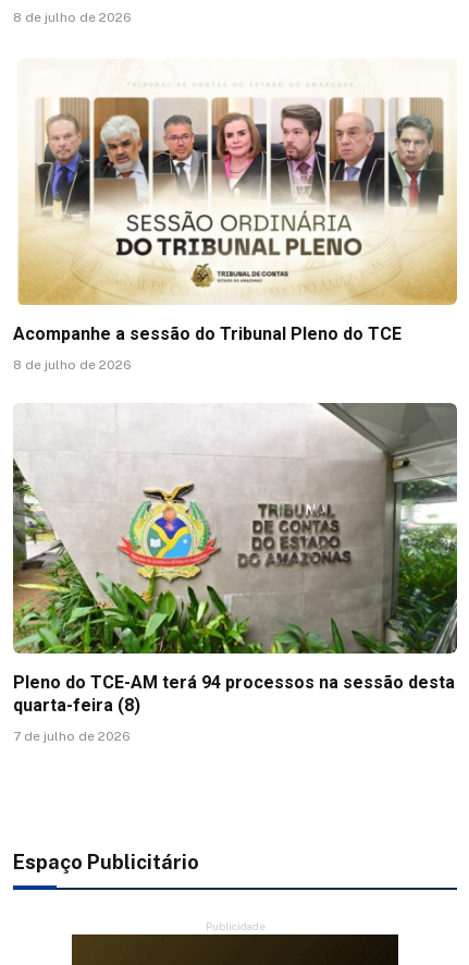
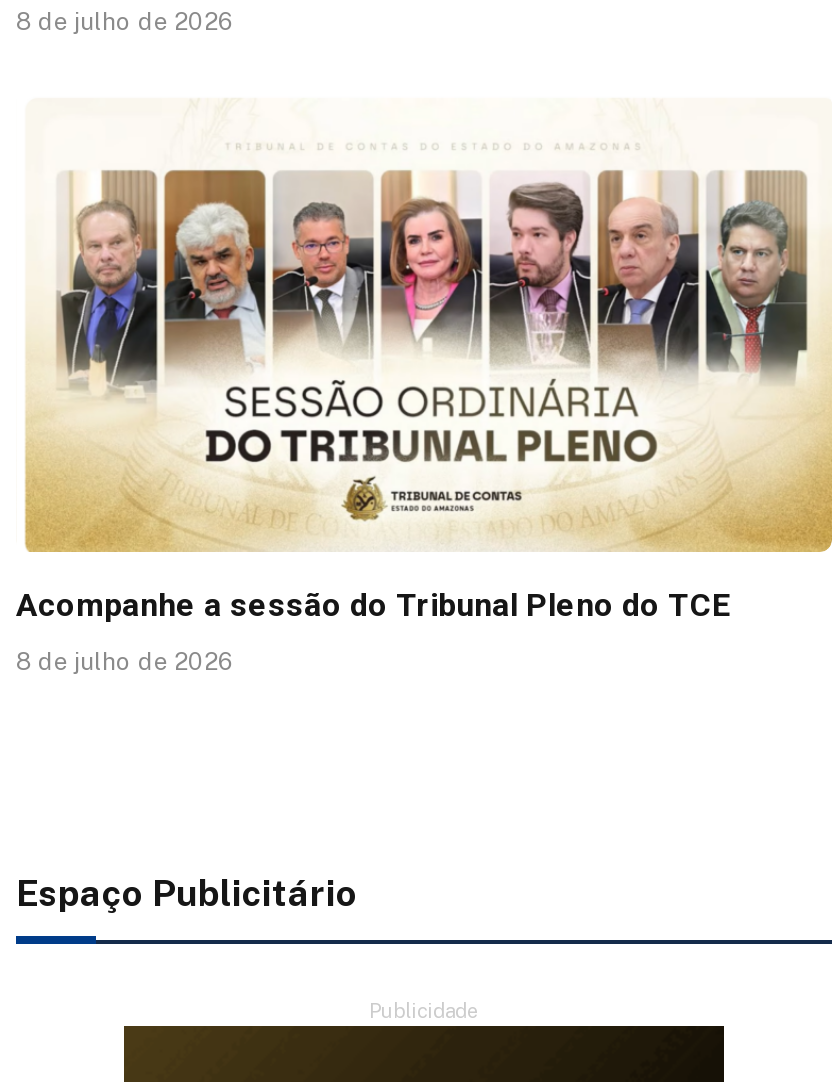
- [image]
- Pleno do TCE-AM terá 94 processos na sessão desta
- quarta-feira (8)
- 7 de julho de 2026
